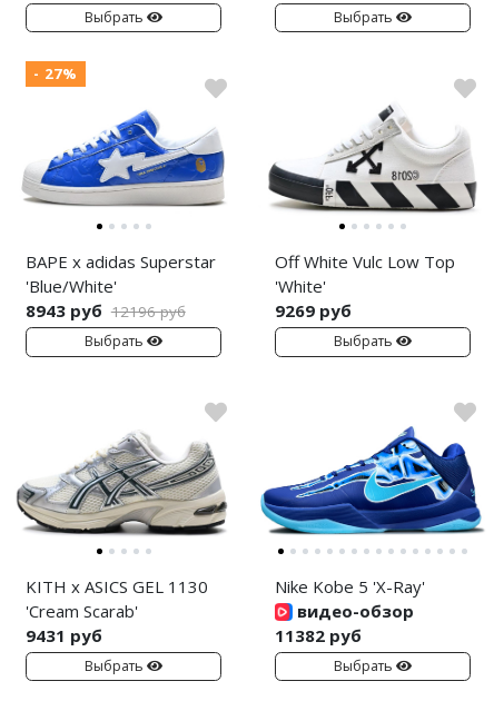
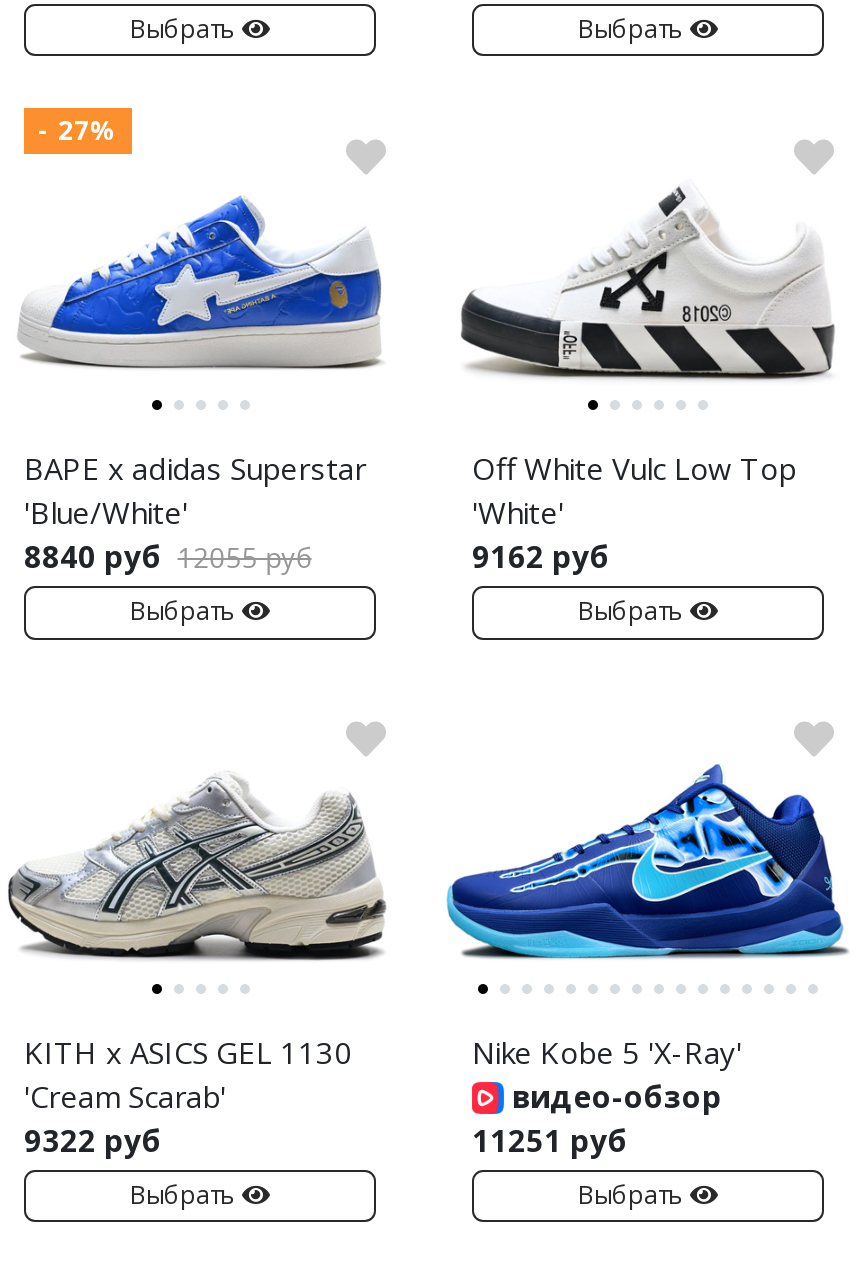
- 8943 руб 12196 руб
+ 8840 руб 12055 руб

- 9269 руб
+ 9162 руб

- 9431 руб
+ 9322 руб

- 11382 руб
+ 11251 руб
